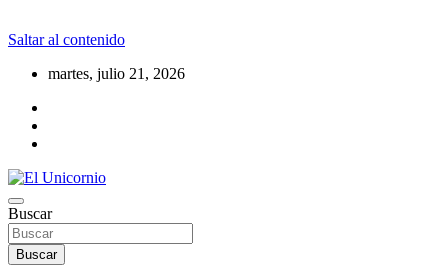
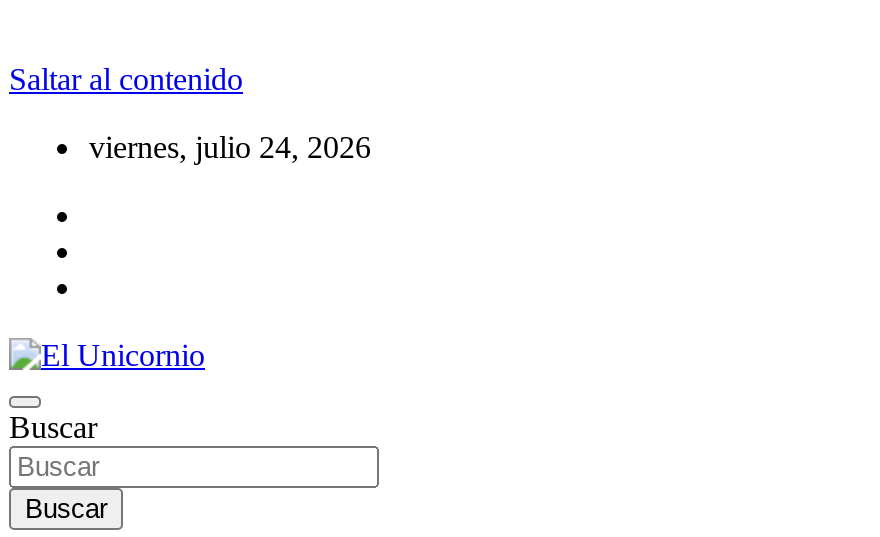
- martes, julio 21, 2026
+ viernes, julio 24, 2026
